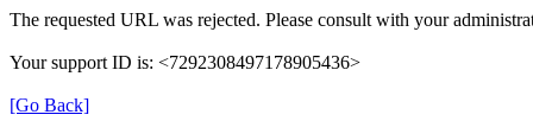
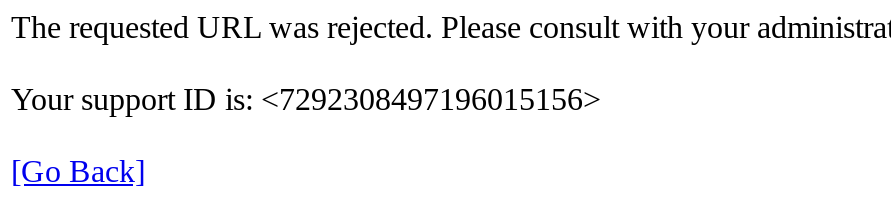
- Your support ID is: <7292308497178905436>
+ Your support ID is: <7292308497196015156>
